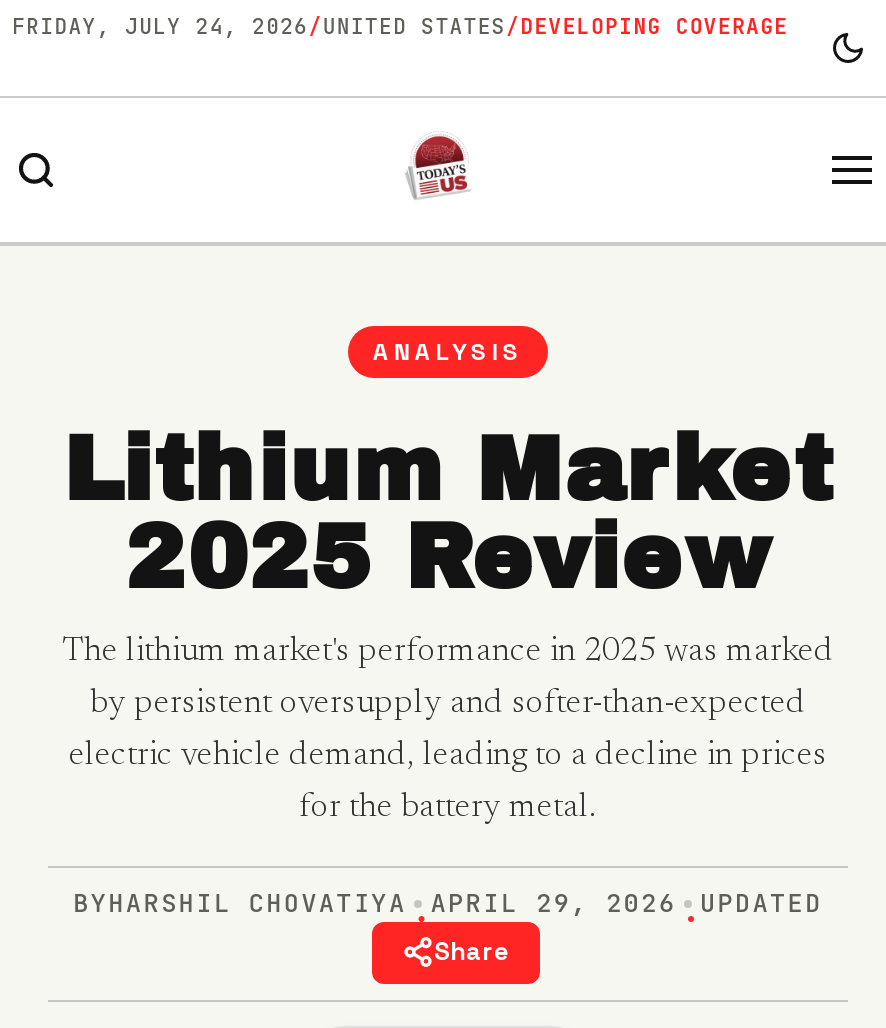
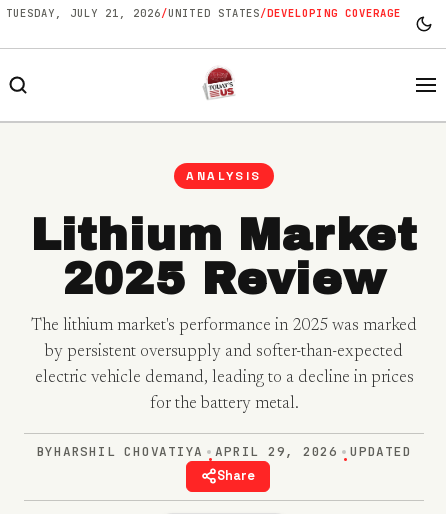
- FRIDAY, JULY 24, 2026 /UNITED STATES / DEVELOPING COVERAGE
+ TUESDAY, JULY 21, 2026 /UNITED STATES / DEVELOPING COVERAGE
